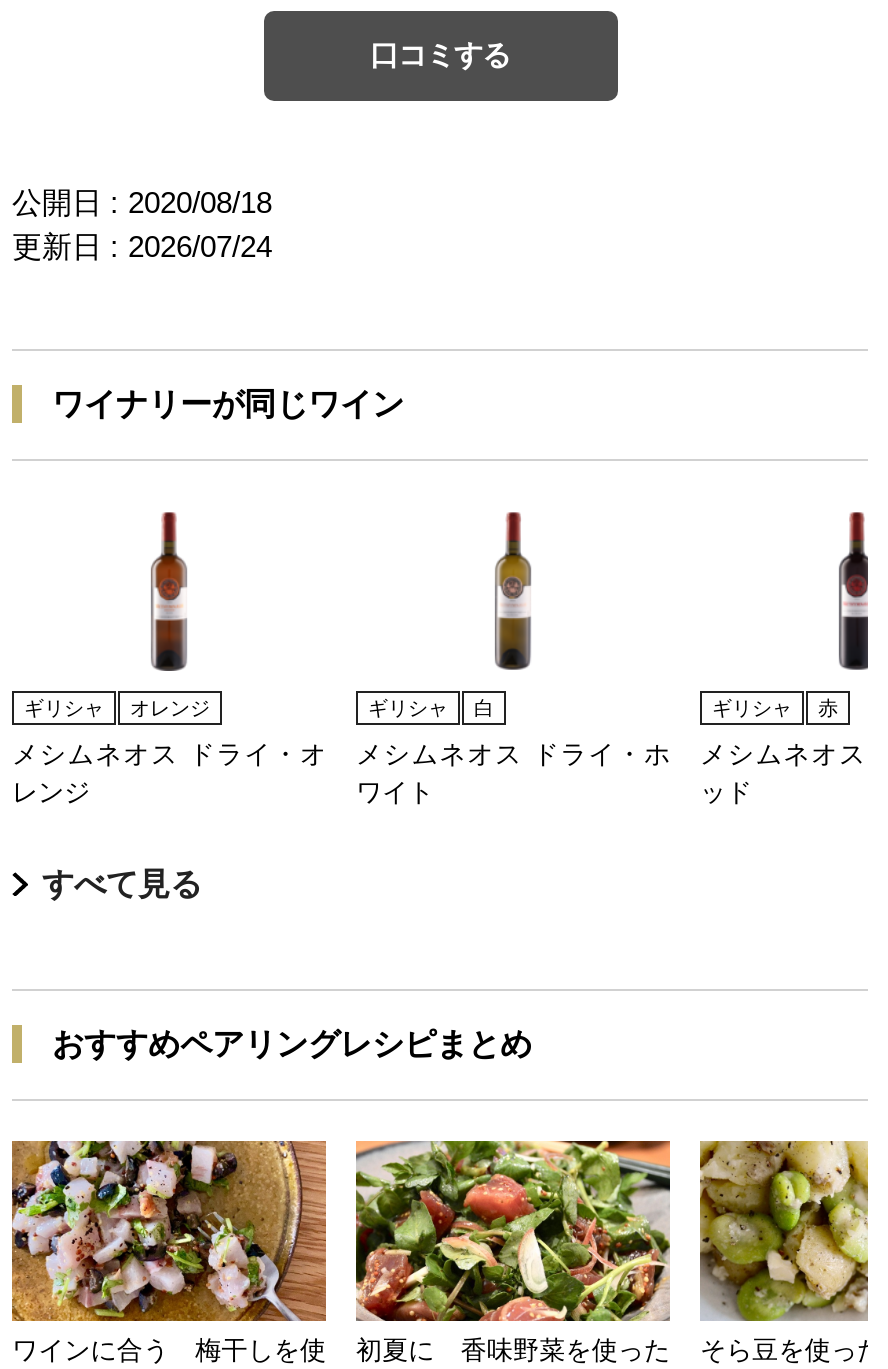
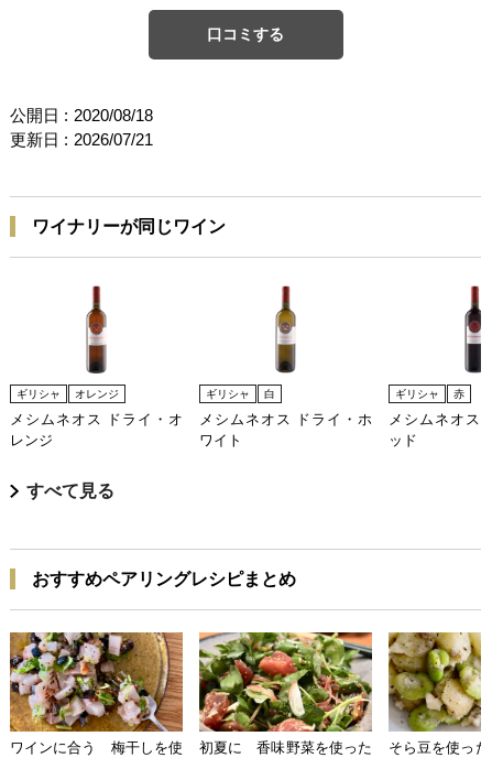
- 更新日 : 2026/07/24
+ 更新日 : 2026/07/21
